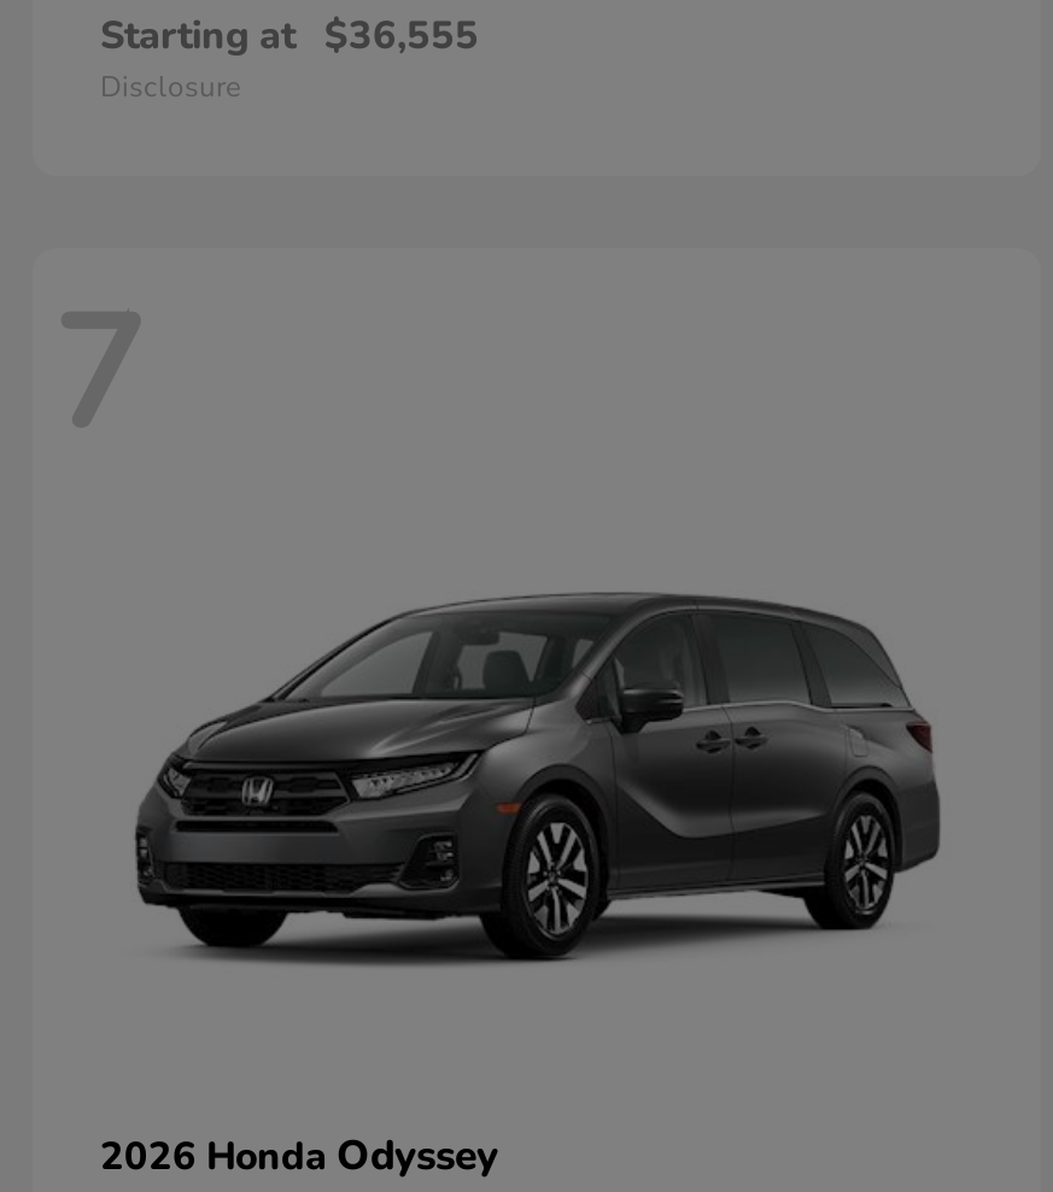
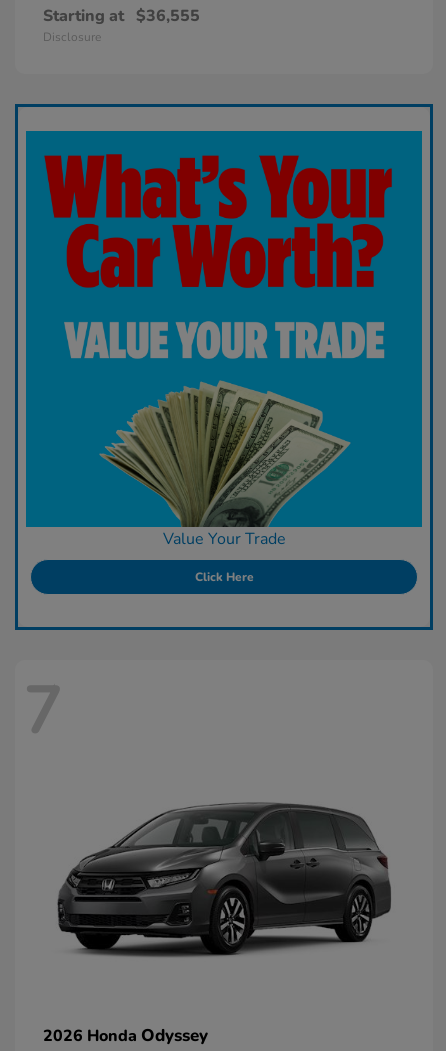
+ [image]
+ Value Your Trade
+ Click Here
